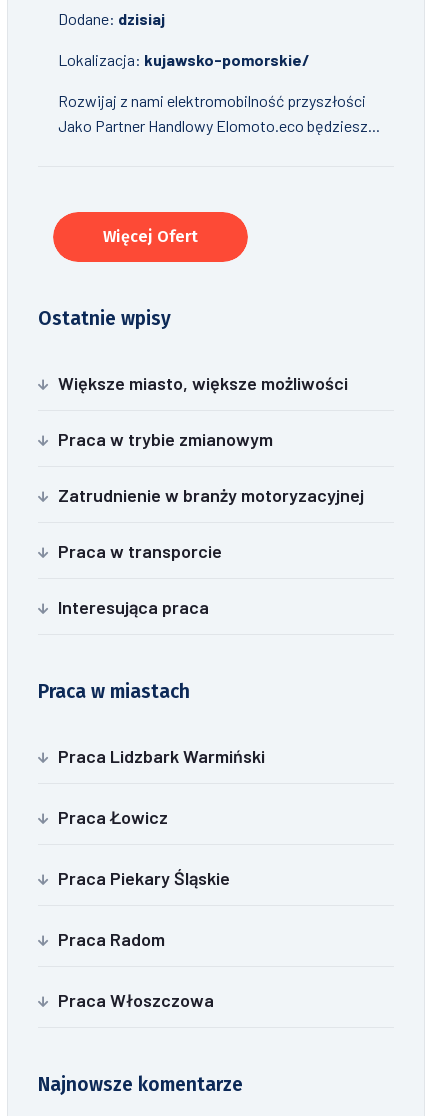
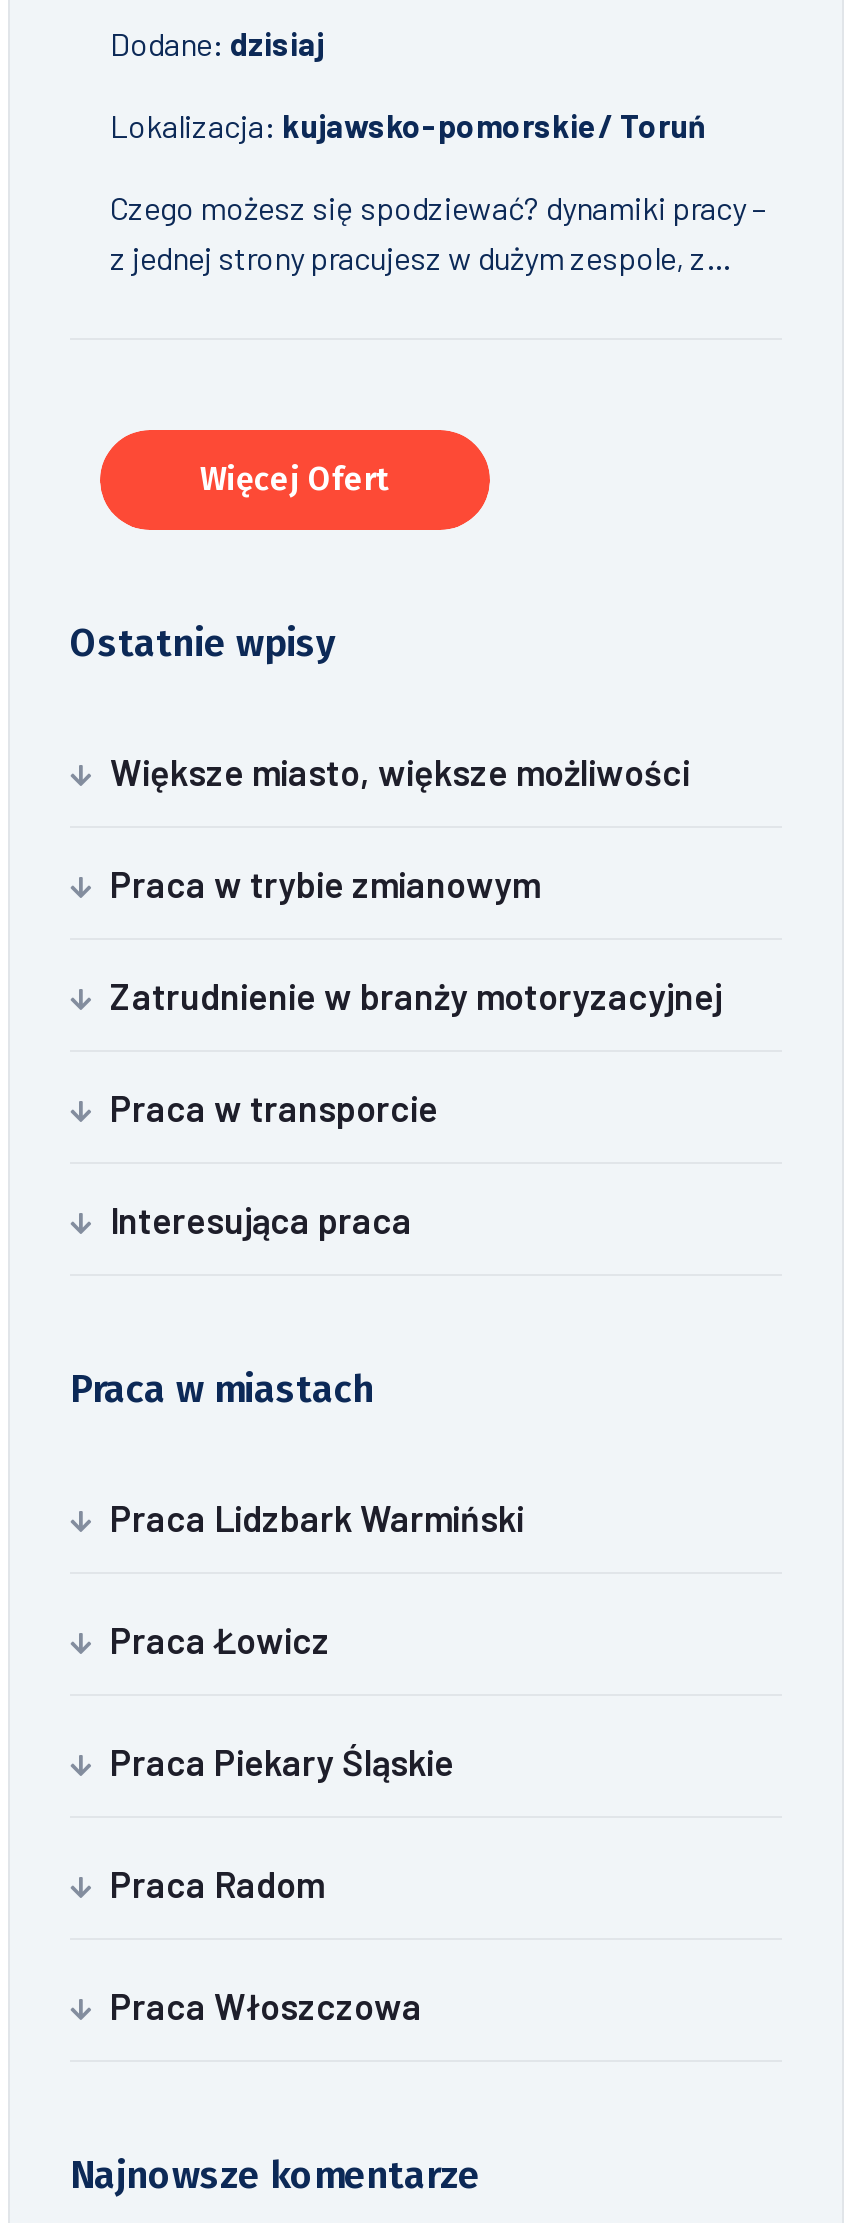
- Lokalizacja: kujawsko-pomorskie/
+ Lokalizacja: kujawsko-pomorskie/ Toruń

- Rozwijaj z nami elektromobilność przyszłości
- Jako Partner Handlowy Elomoto.eco będziesz...
+ Czego możesz się spodziewać? dynamiki pracy –
+ z jednej strony pracujesz w dużym zespole, z...
